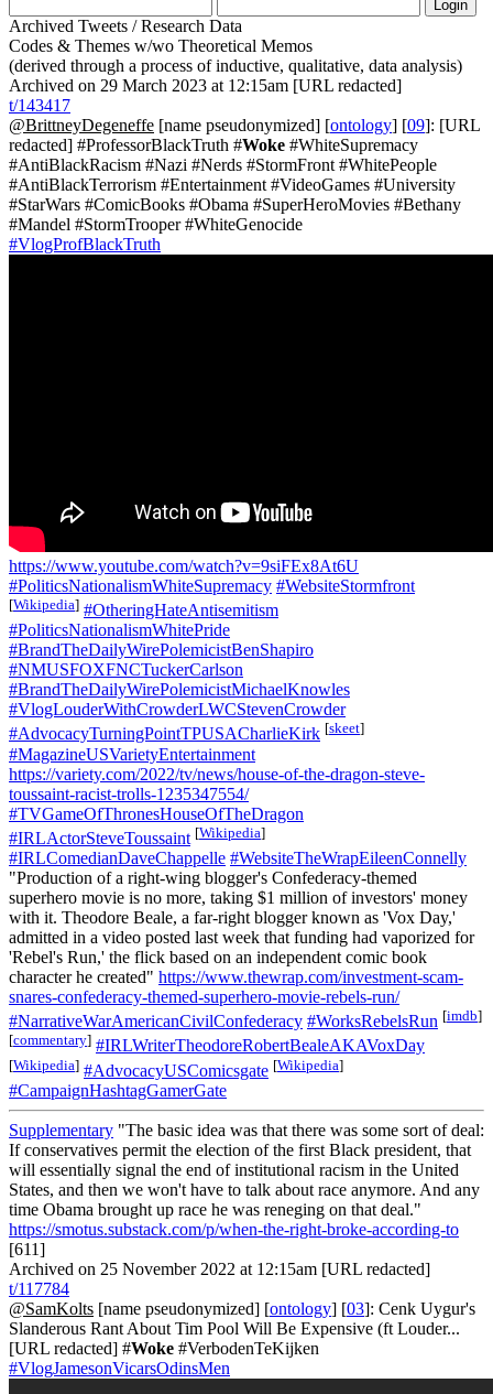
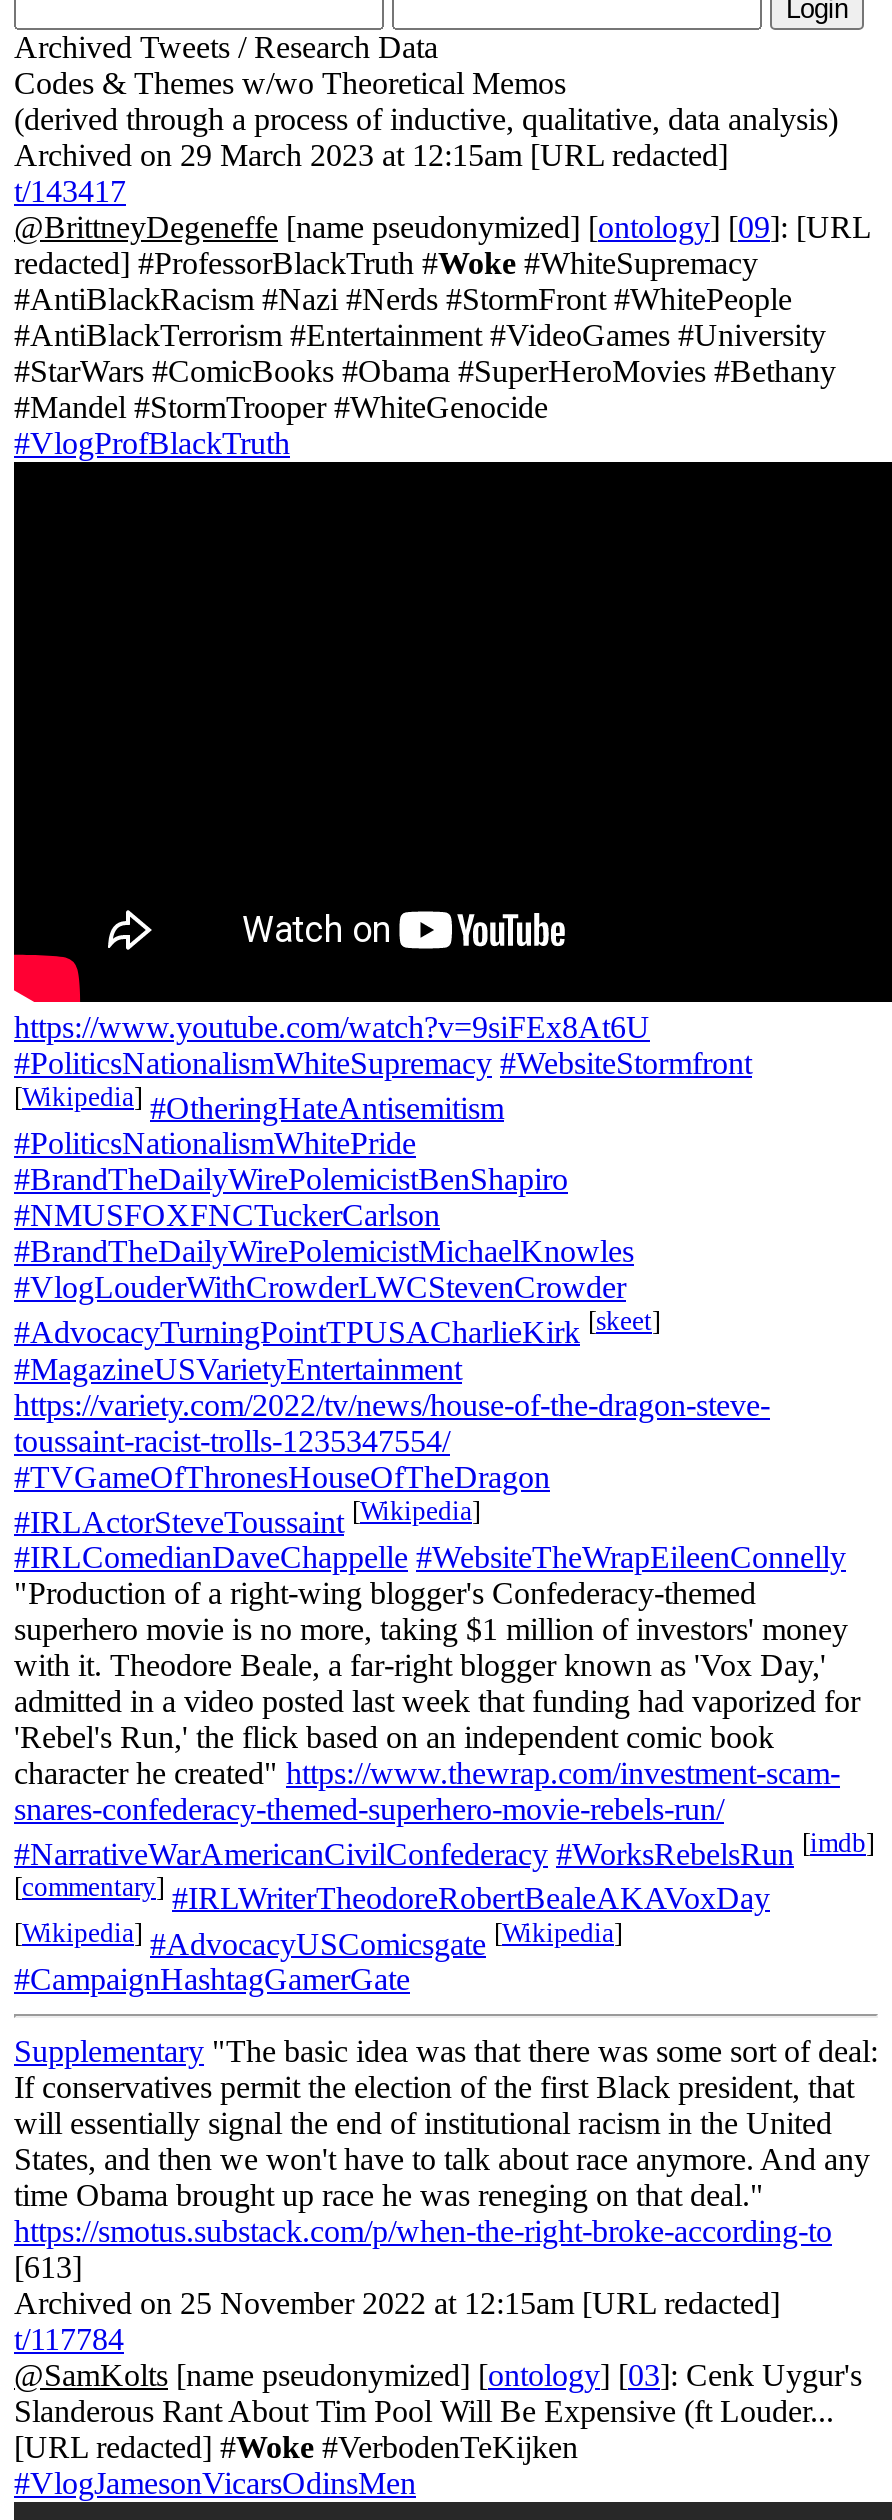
- [611]
+ [613]
